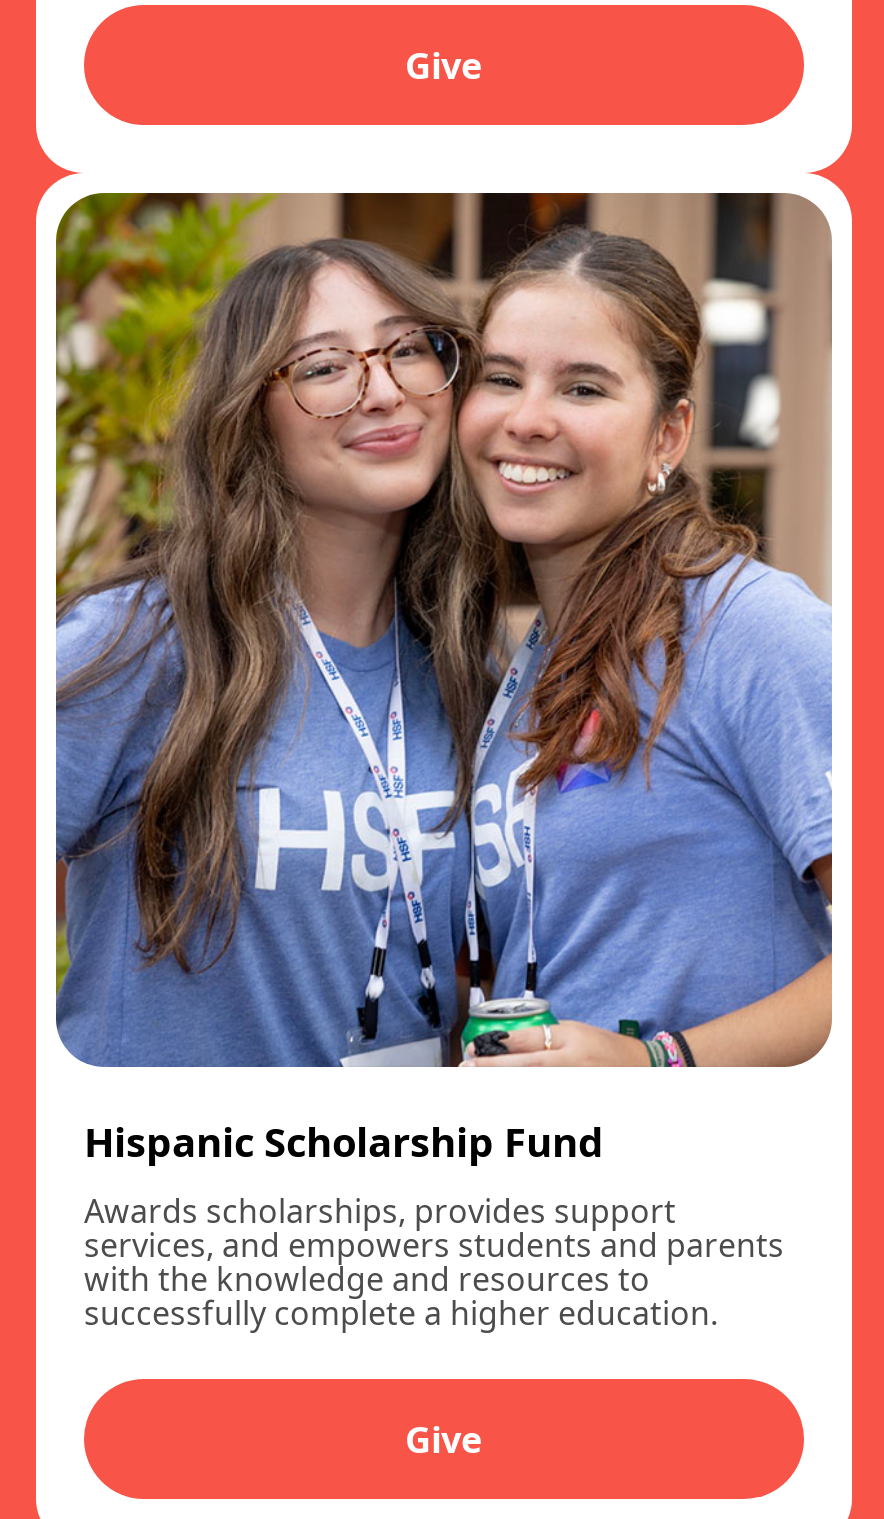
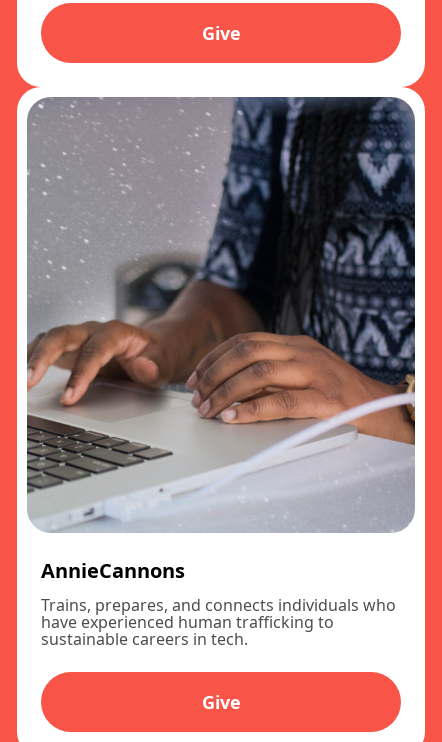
- [image]
- Hispanic Scholarship Fund
- Awards scholarships, provides support
- services, and empowers students and parents
- with the knowledge and resources to
- successfully complete a higher education.
+ [image]
+ AnnieCannons
+ Trains, prepares, and connects individuals who
+ have experienced human trafficking to
+ sustainable careers in tech.
